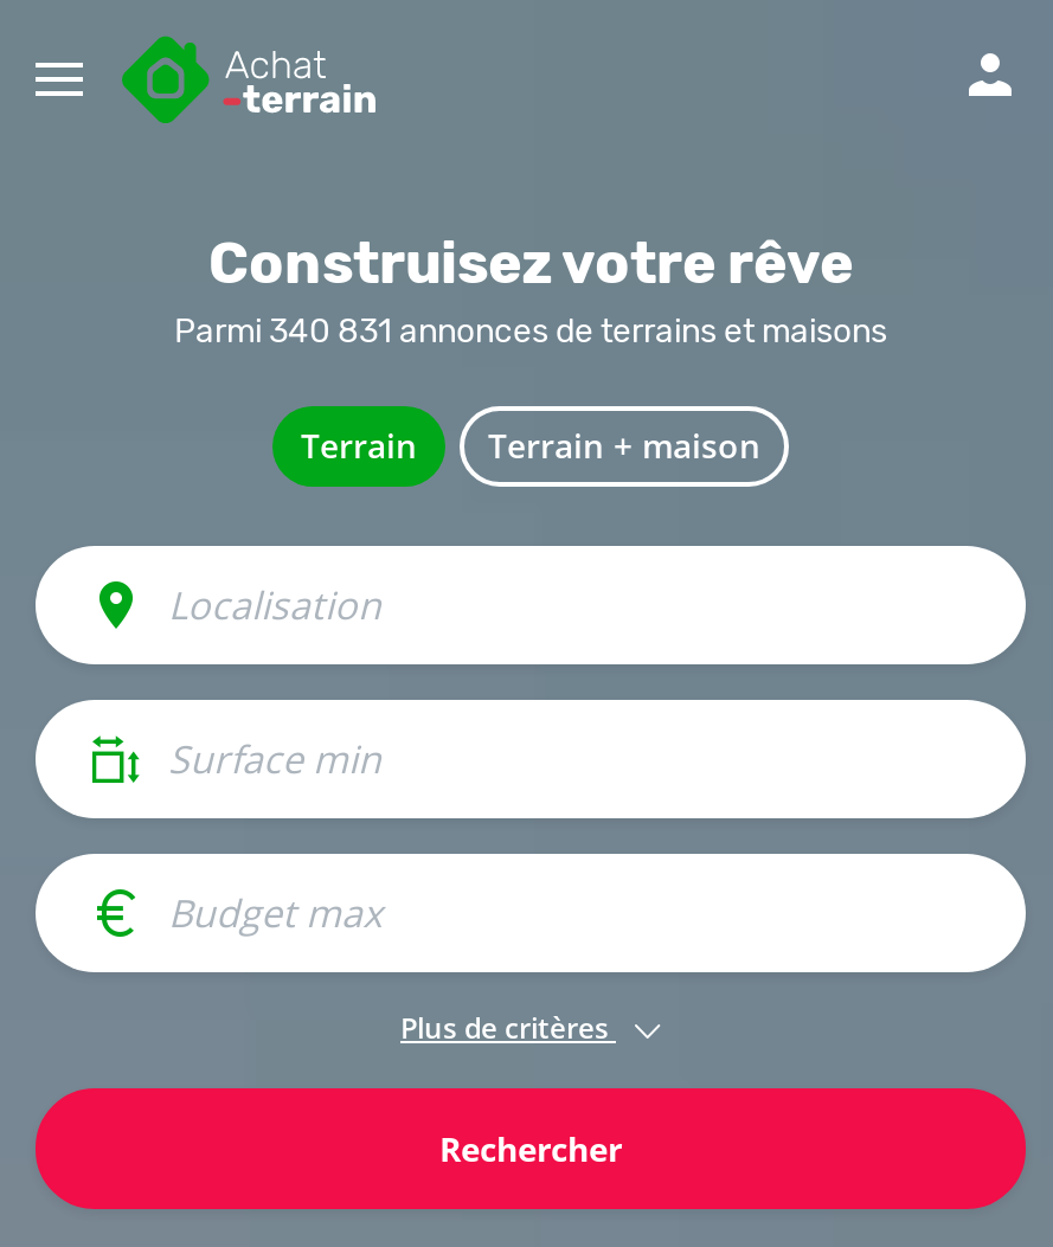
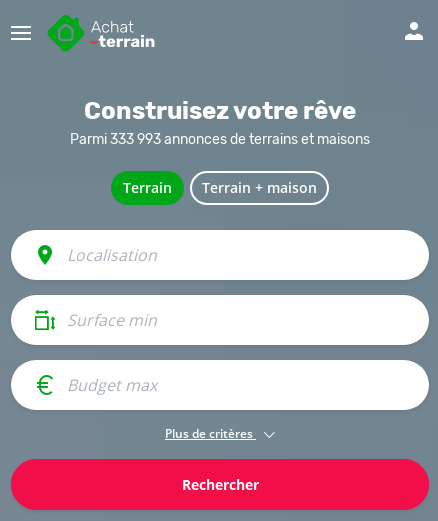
- Parmi 340 831 annonces de terrains et maisons
+ Parmi 333 993 annonces de terrains et maisons
